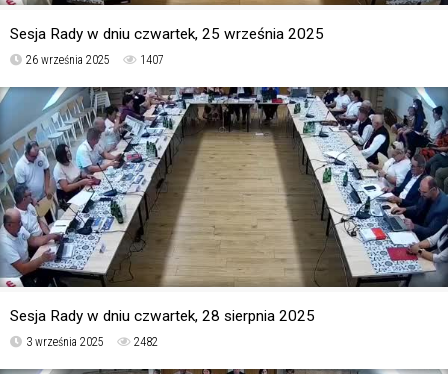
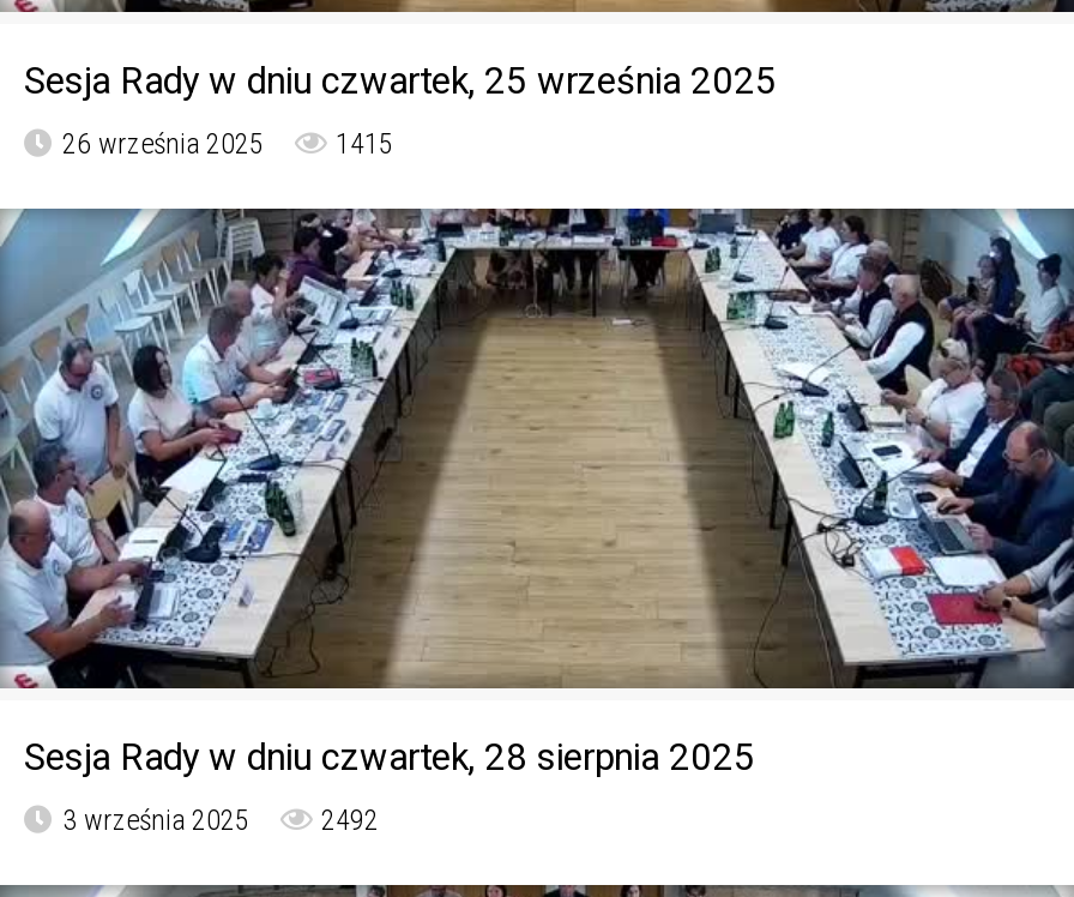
- 26 września 2025 1407
+ 26 września 2025 1415

- 3 września 2025 2482
+ 3 września 2025 2492
